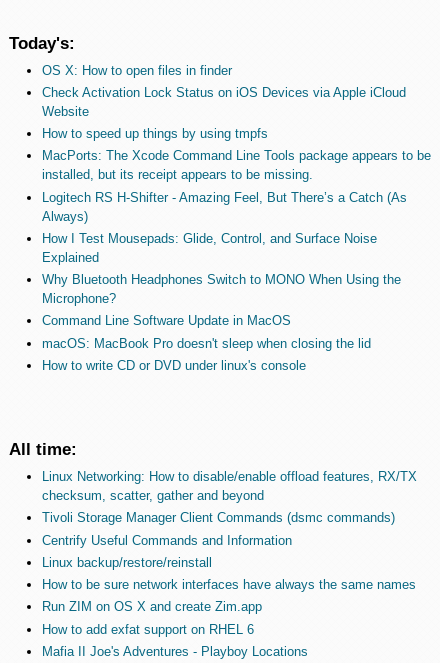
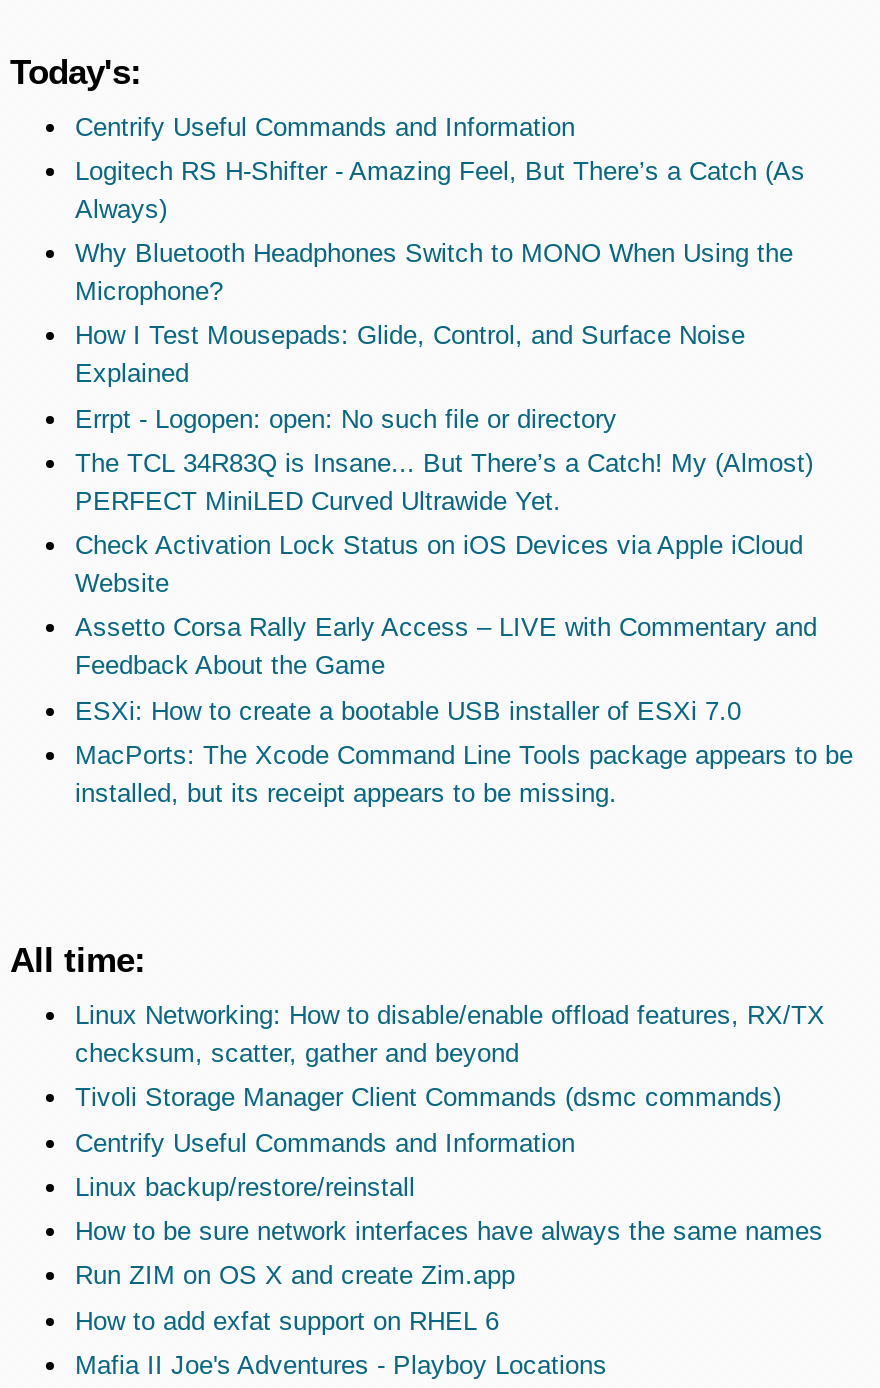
- OS X: How to open files in finder
+ Centrify Useful Commands and Information
+ Errpt - Logopen: open: No such file or directory
+ The TCL 34R83Q is Insane... But There’s a Catch! My (Almost)
+ PERFECT MiniLED Curved Ultrawide Yet.

moved down: Check Activation Lock Status on iOS Devices via Apple iCloud | Website

- How to speed up things by using tmpfs
+ Assetto Corsa Rally Early Access – LIVE with Commentary and
+ Feedback About the Game
+ ESXi: How to create a bootable USB installer of ESXi 7.0

moved down: MacPorts: The Xcode Command Line Tools package appears to be | installed, but its receipt appears to be missing.

moved up: Logitech RS H-Shifter - Amazing Feel, But There’s a Catch (As | Always) | How I Test Mousepads: Glide, Control, and Surface Noise | Explained | Why Bluetooth Headphones Switch to MONO When Using the | Microphone?

- Command Line Software Update in MacOS
- macOS: MacBook Pro doesn't sleep when closing the lid
- How to write CD or DVD under linux's console
